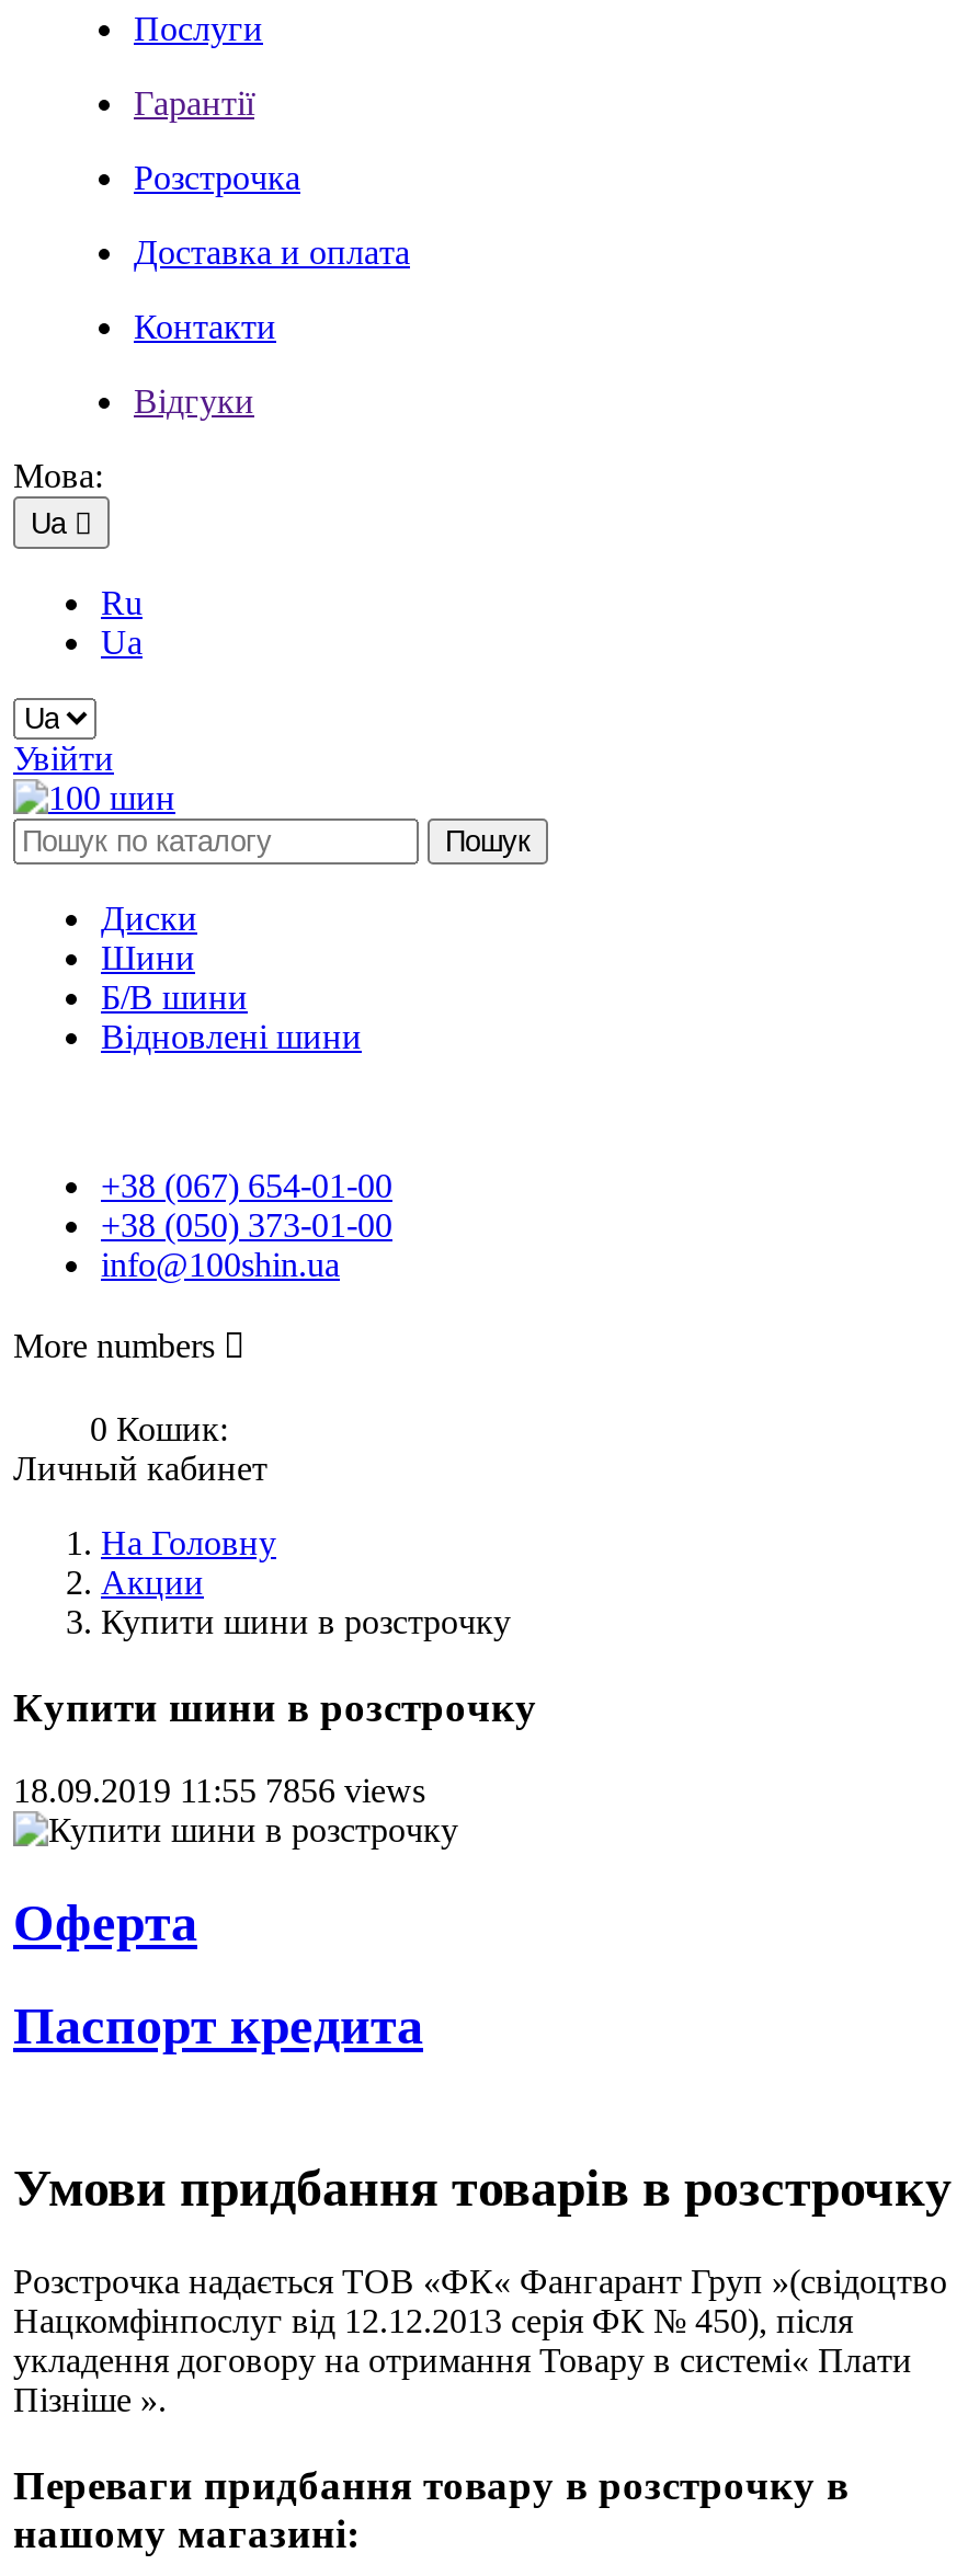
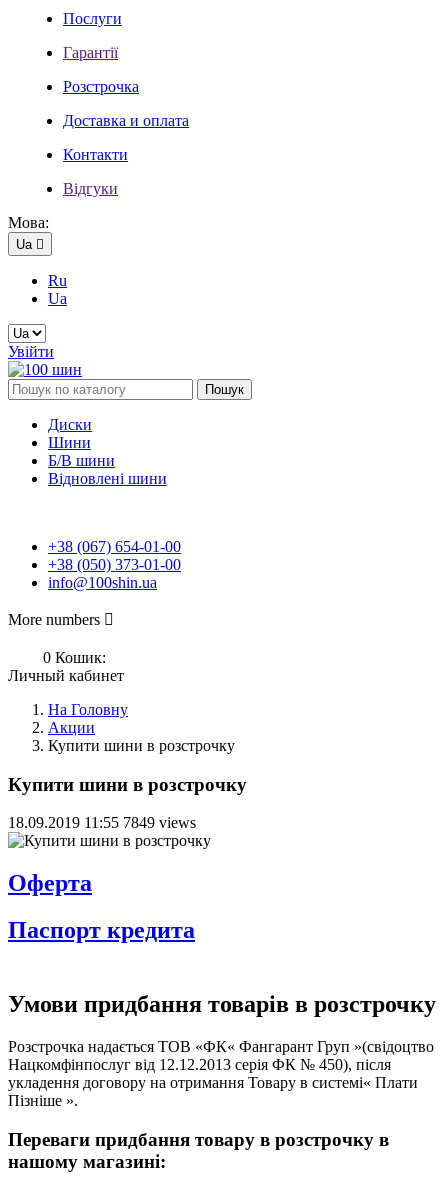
- 18.09.2019 11:55 7856 views
+ 18.09.2019 11:55 7849 views
